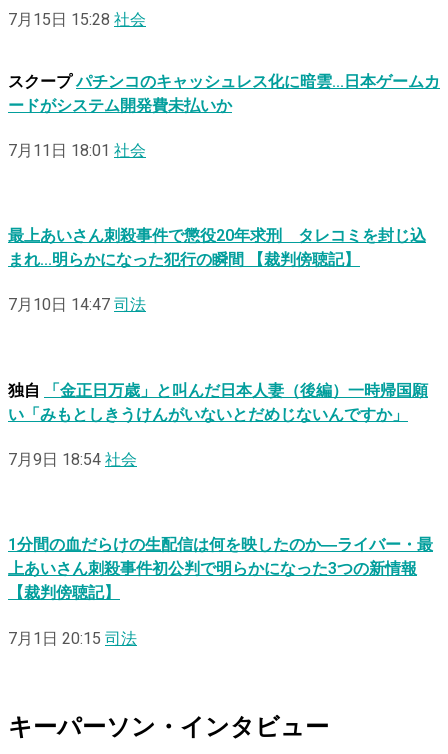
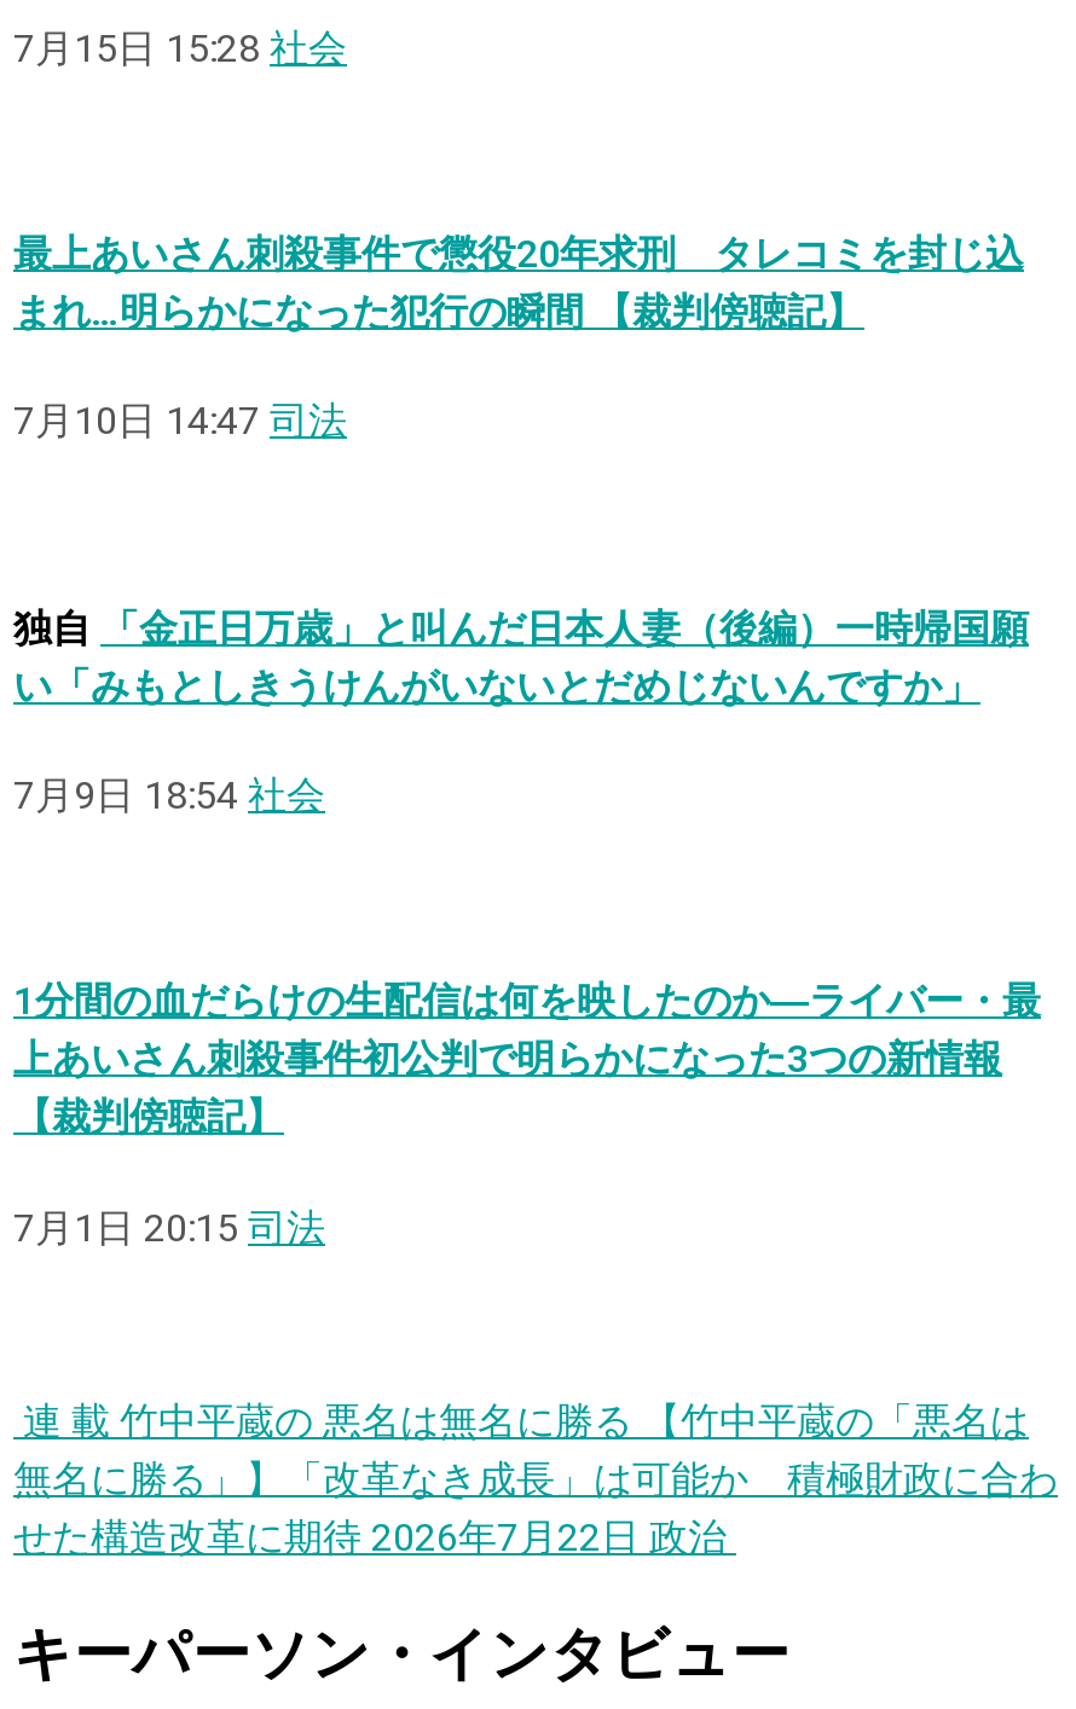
- スクープ パチンコのキャッシュレス化に暗雲…日本ゲームカ
- ードがシステム開発費未払いか
- 7月11日 18:01 社会

moved up: 最上あいさん刺殺事件で懲役20年求刑 タレコミを封じ込 | まれ…明らかになった犯行の瞬間 【裁判傍聴記】 | 7月10日 14:47 司法 | ... | 上あいさん刺殺事件初公判で明らかになった3つの新情報 | 7月1日 20:15 司法

+ 連 載 竹中平蔵の 悪名は無名に勝る 【竹中平蔵の「悪名は
+ 無名に勝る」】「改革なき成長」は可能か 積極財政に合わ
+ せた構造改革に期待 2026年7月22日 政治
